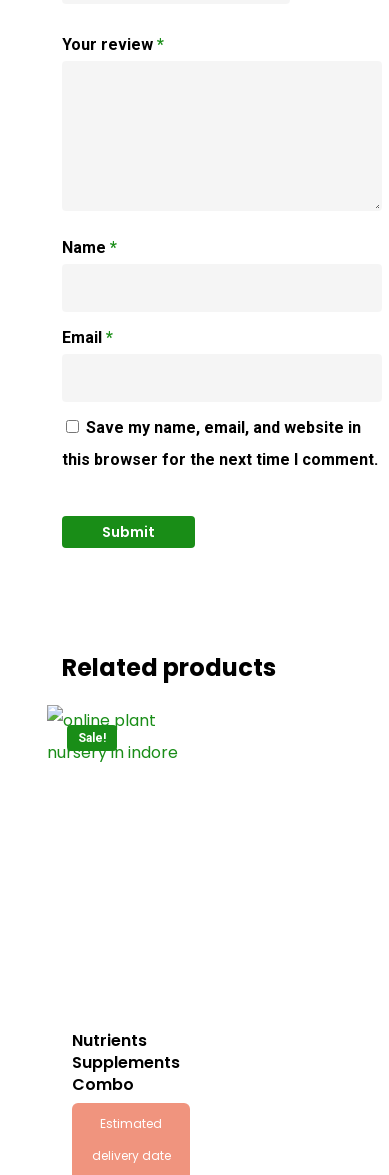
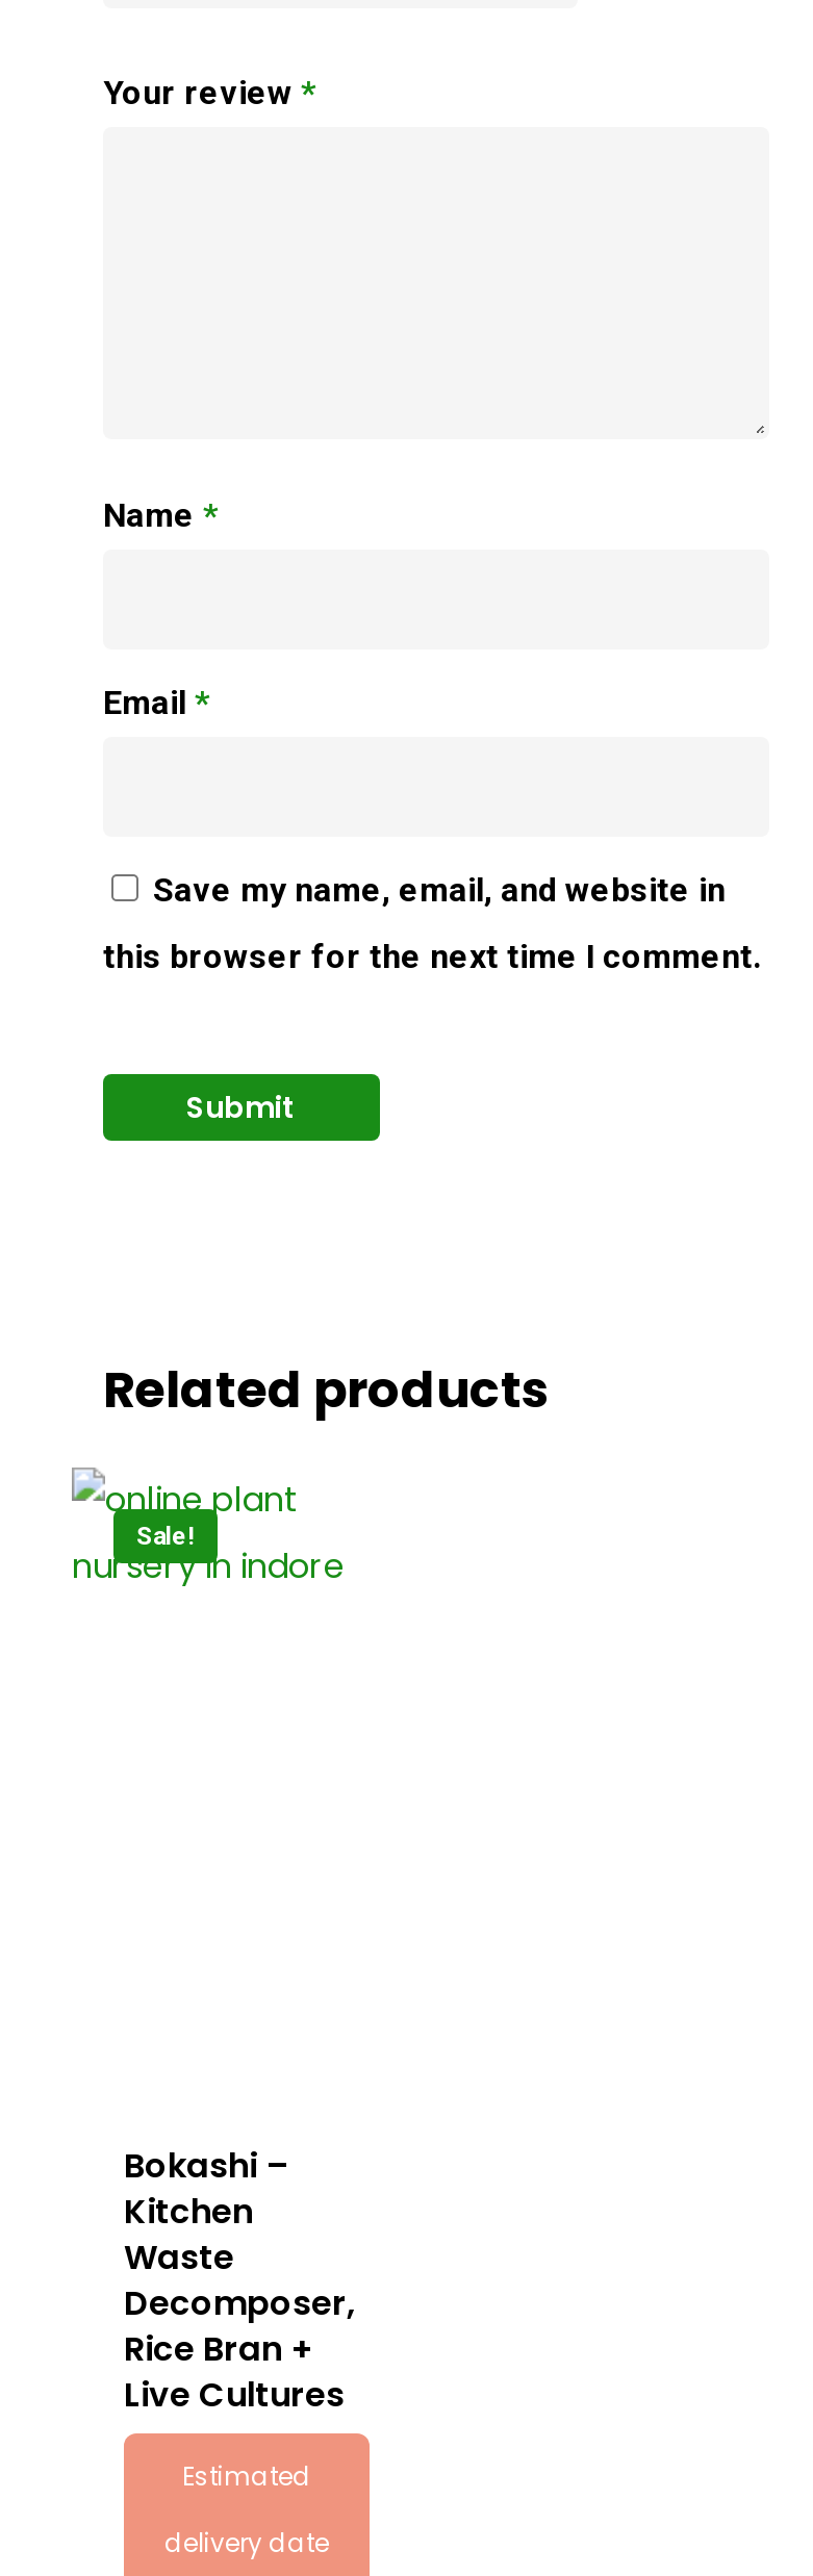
- Nutrients
- Supplements
- Combo
+ Bokashi –
+ Kitchen
+ Waste
+ Decomposer,
+ Rice Bran +
+ Live Cultures
